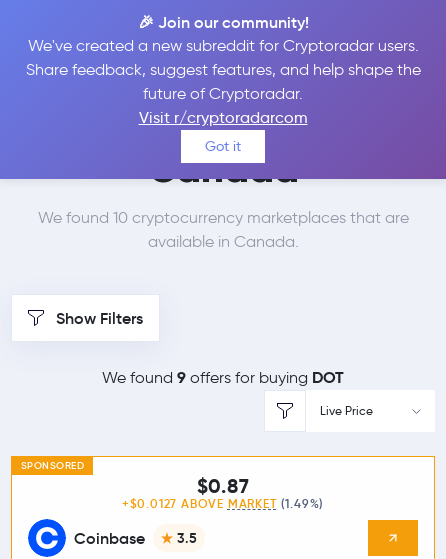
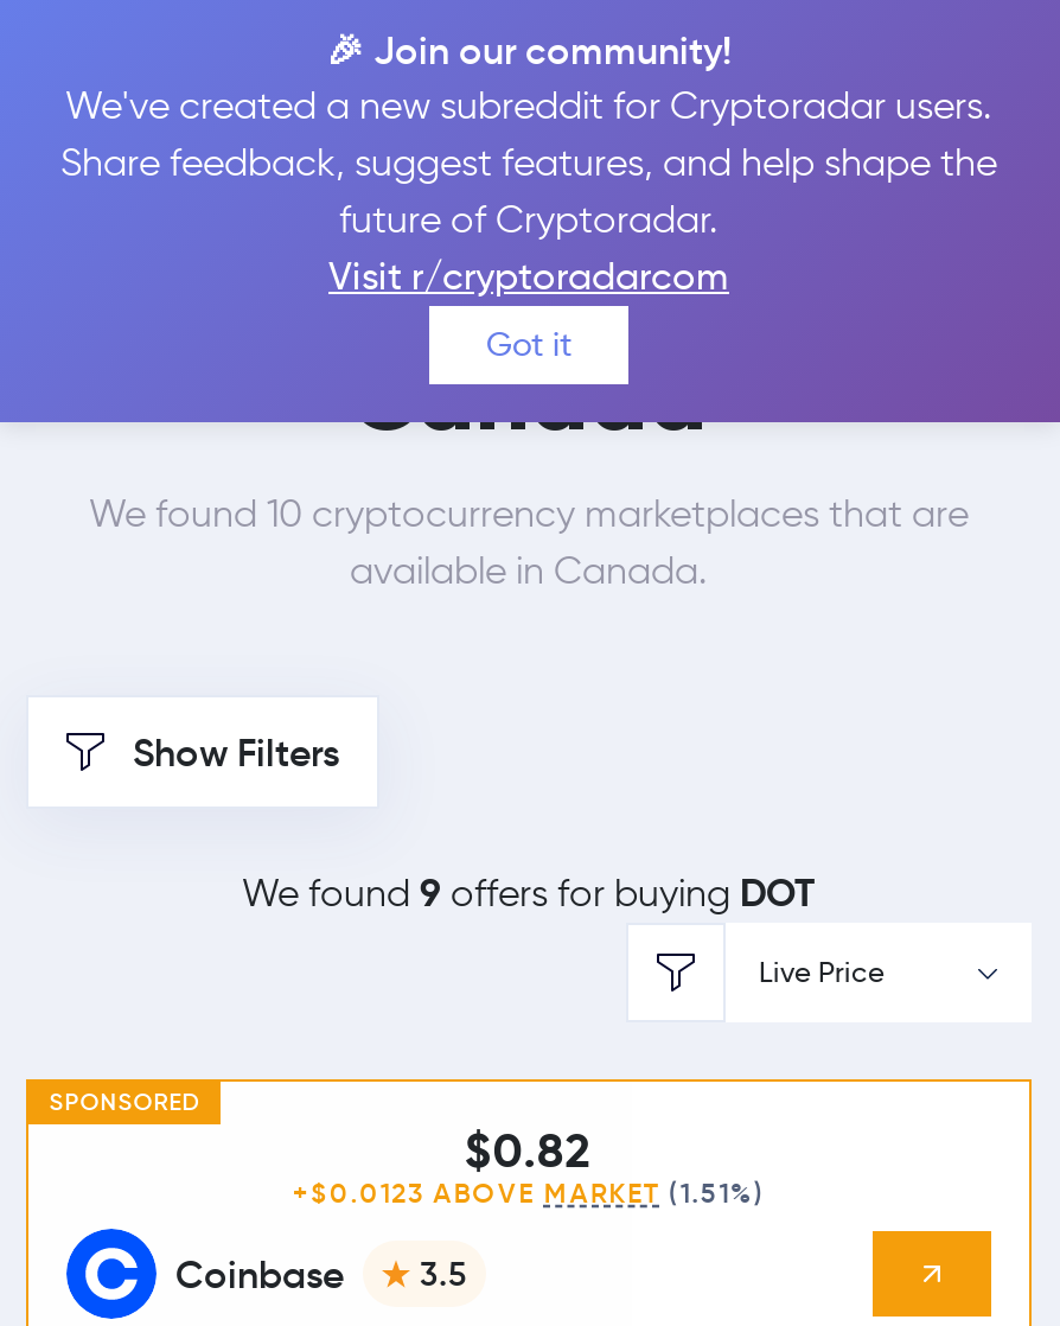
- $0.87
+ $0.82

- +$0.0127 ABOVE MARKET (1.49%)
+ +$0.0123 ABOVE MARKET (1.51%)
